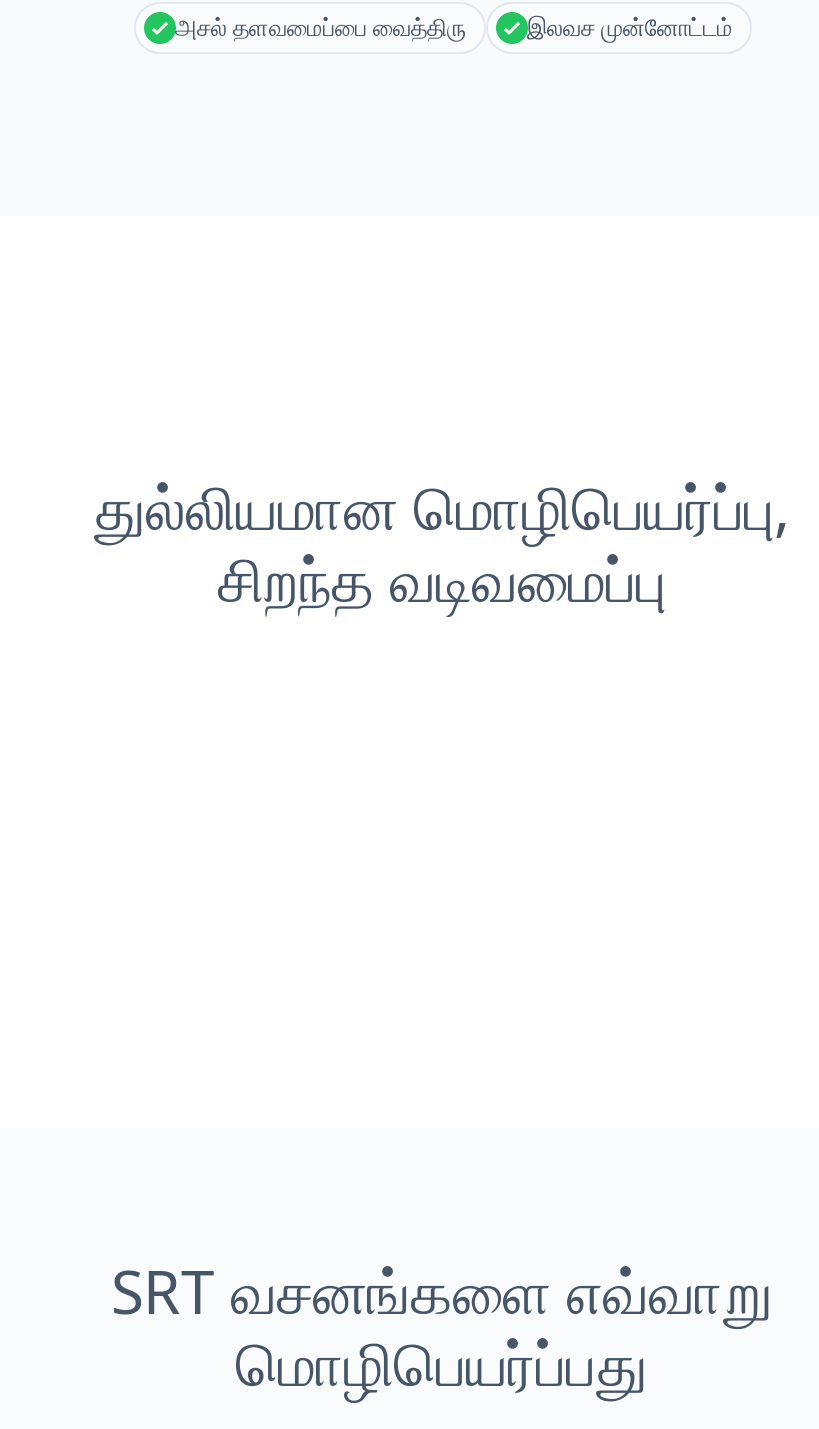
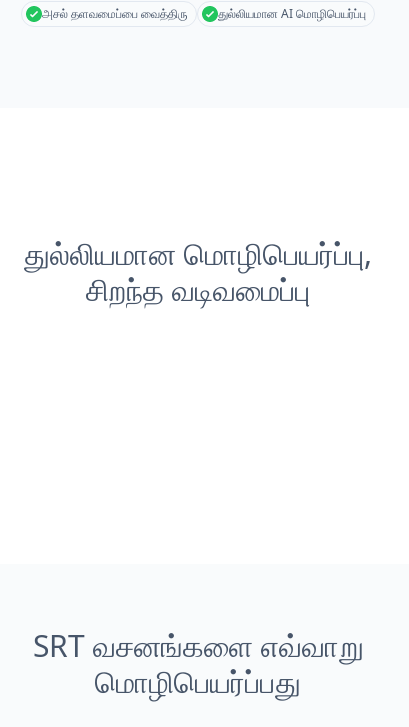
- இலவச முன்னோட்டம்
+ துல்லியமான AI மொழிபெயர்ப்பு
